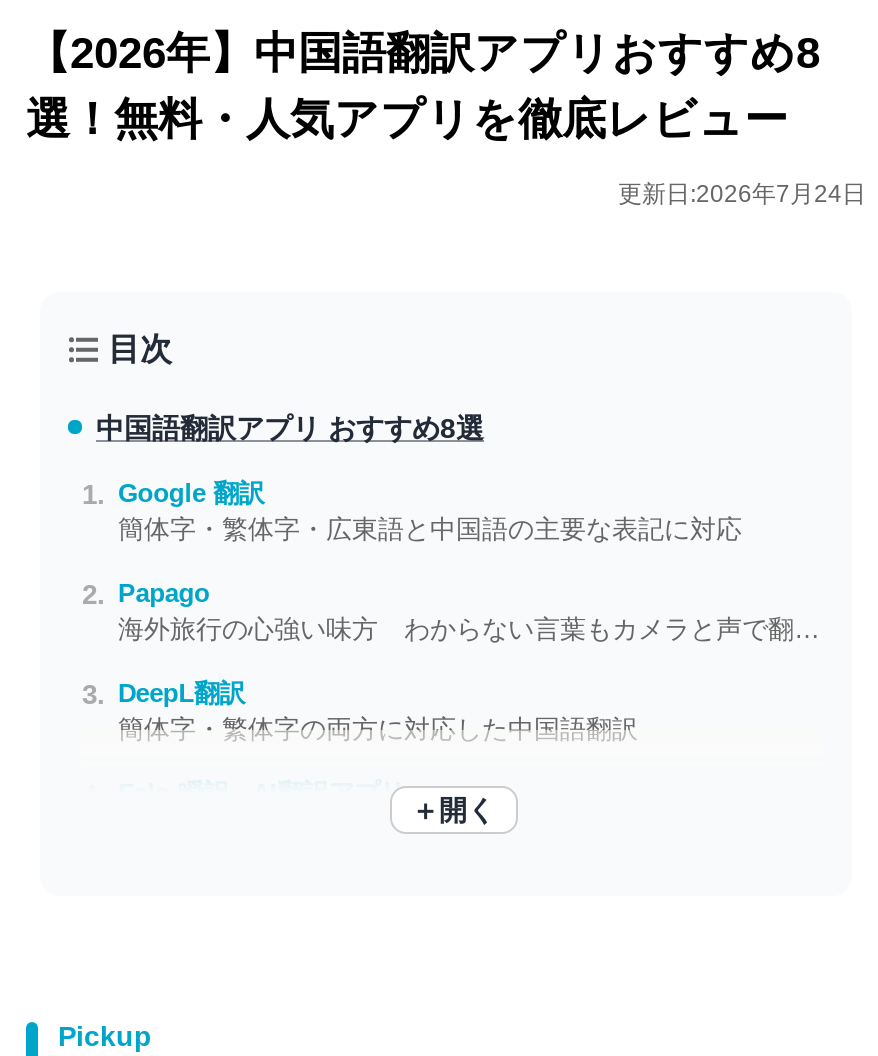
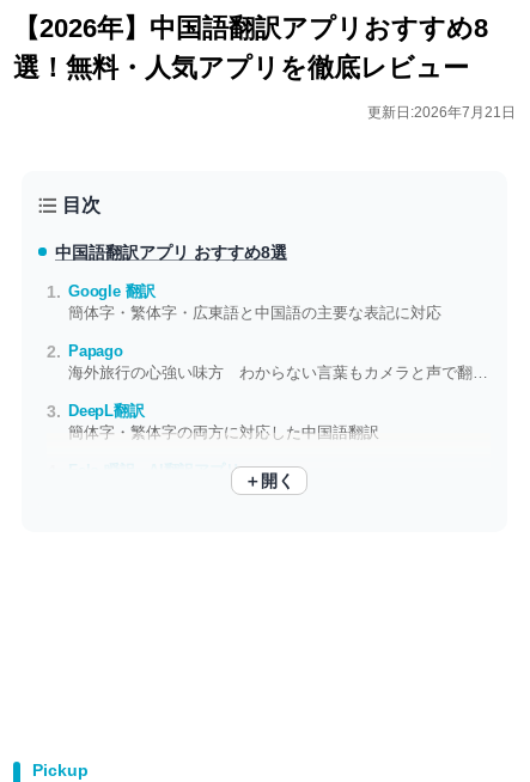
- 更新日:2026年7月24日
+ 更新日:2026年7月21日
